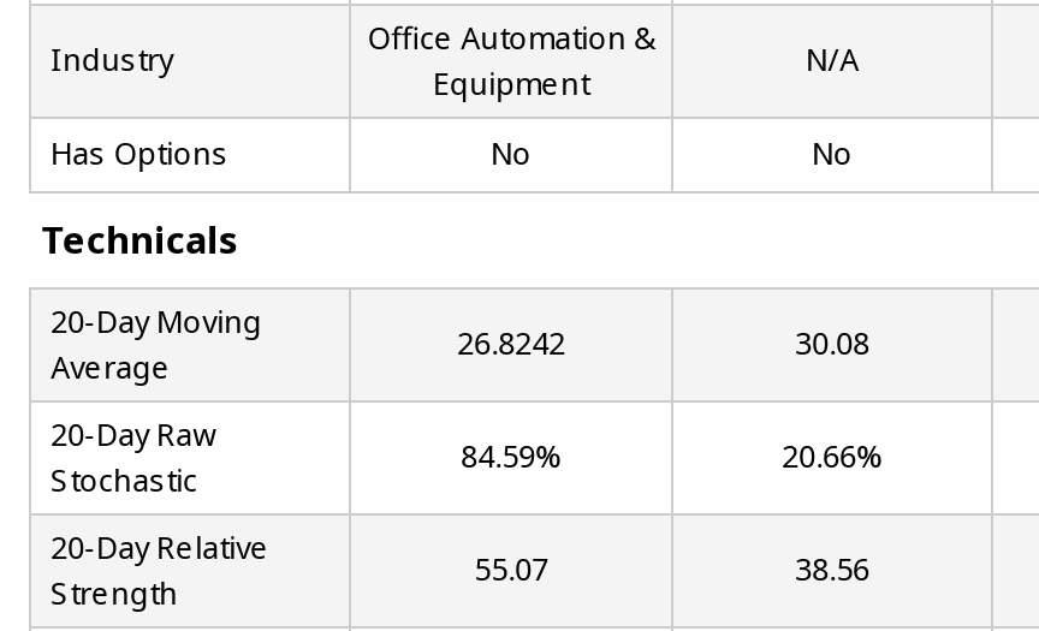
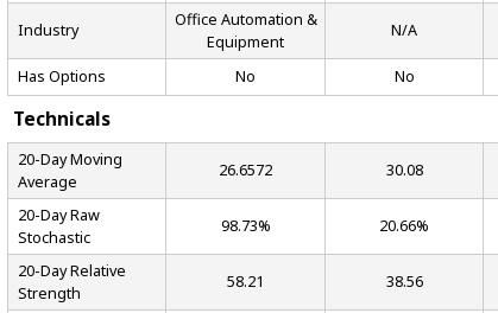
- 26.8242
+ 26.6572

- 84.59%
+ 98.73%

- 55.07
+ 58.21
